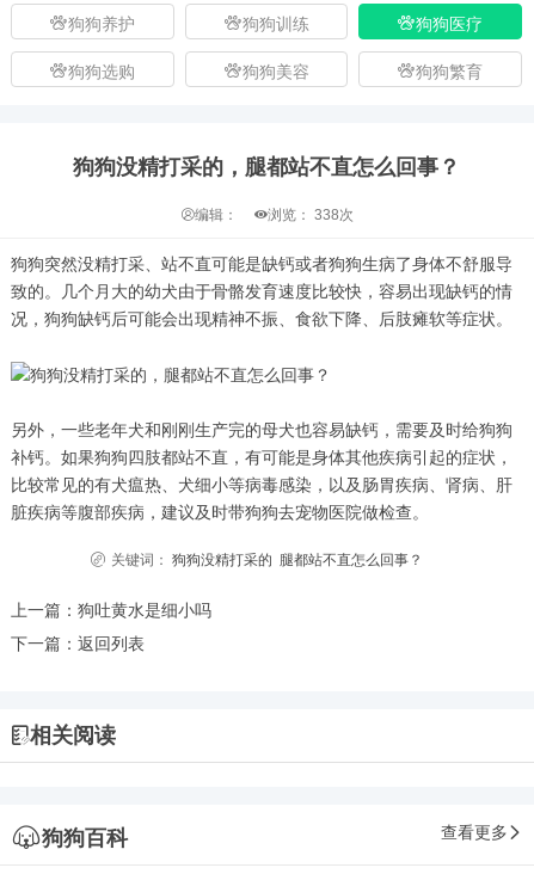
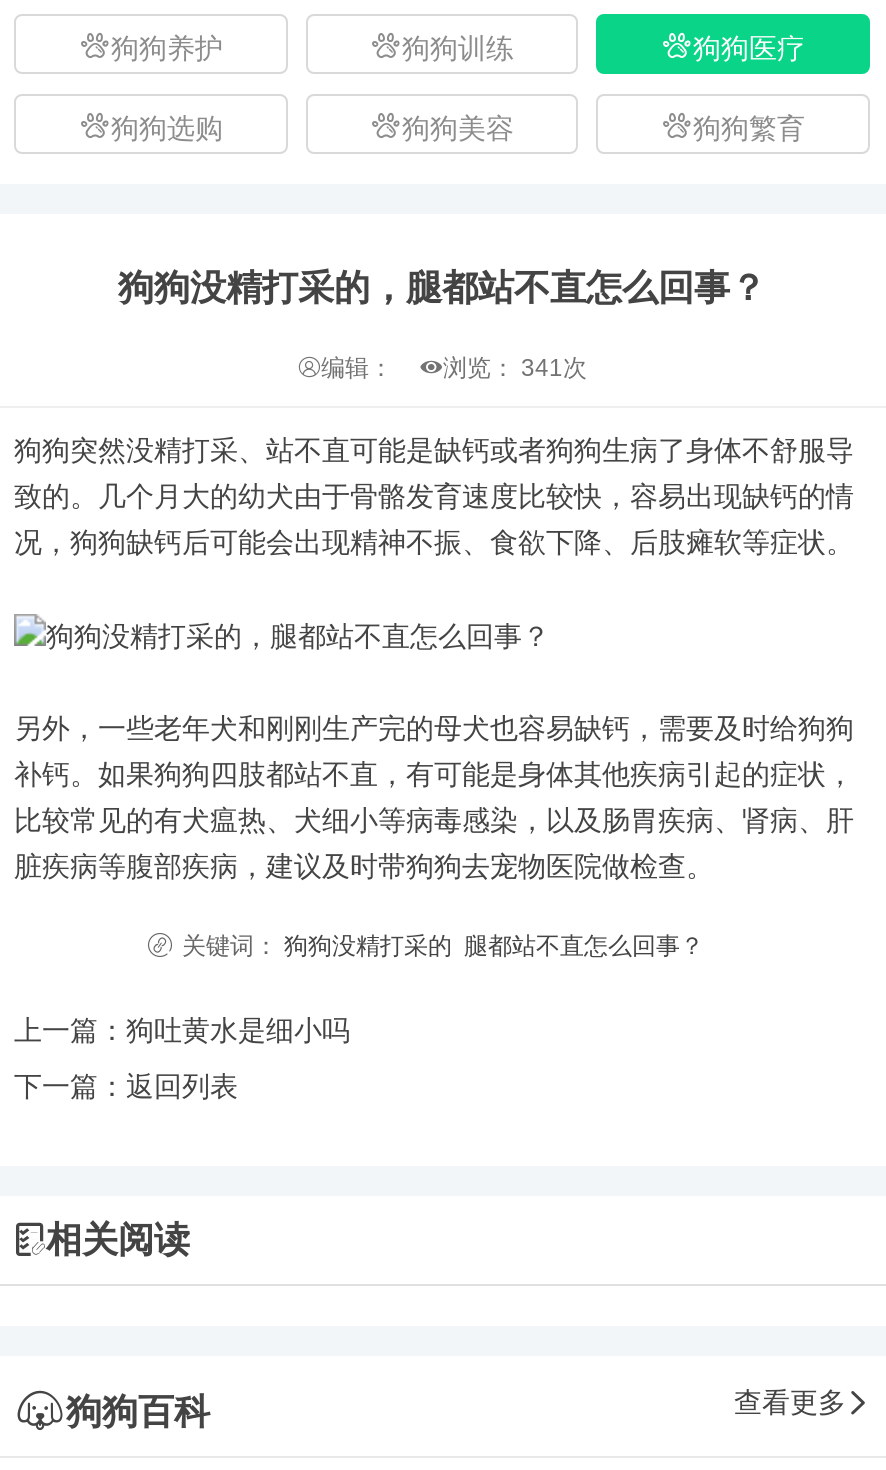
- 编辑： 浏览：338次
+ 编辑： 浏览：341次
